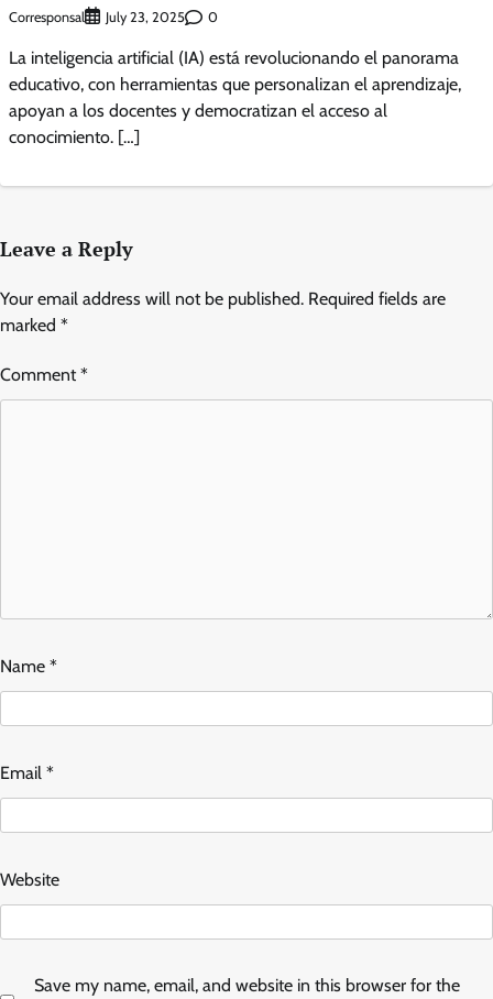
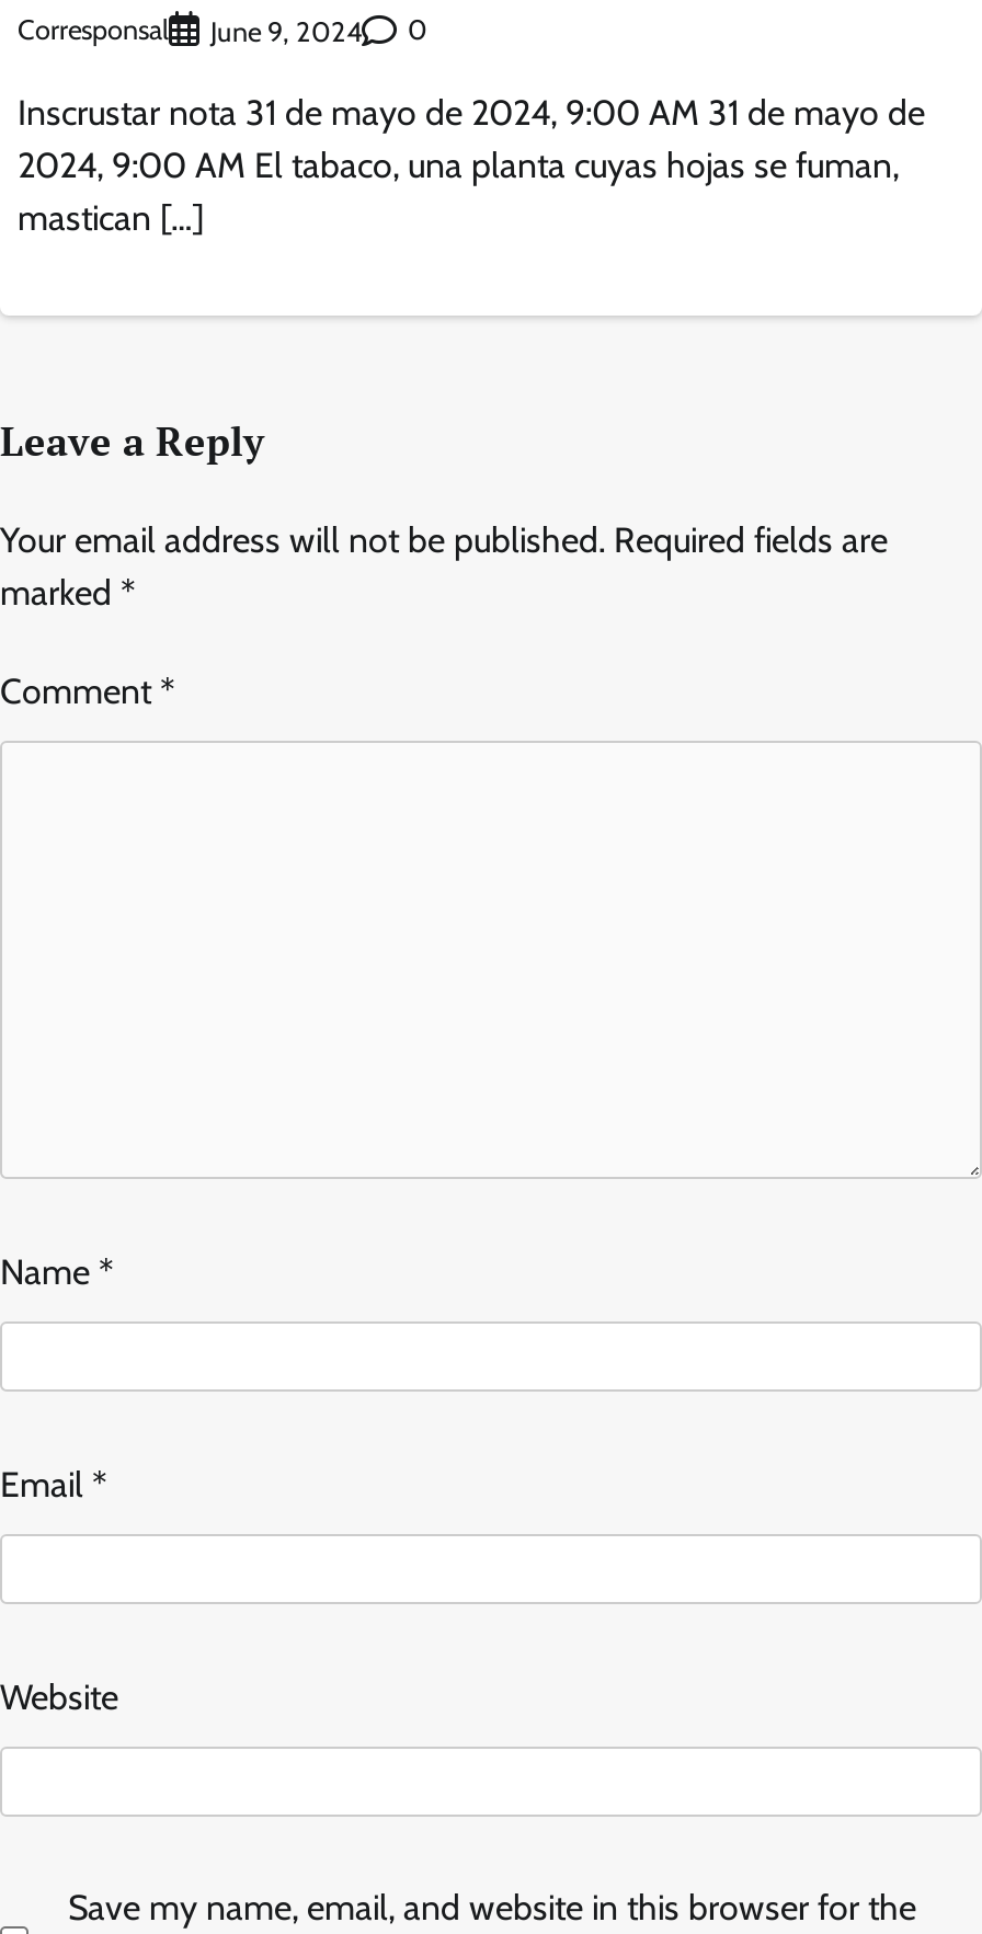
- July 23, 2025
+ June 9, 2024

- La inteligencia artificial (IA) está revolucionando el panorama
- educativo, con herramientas que personalizan el aprendizaje,
- apoyan a los docentes y democratizan el acceso al
- conocimiento. […]
+ Inscrustar nota 31 de mayo de 2024, 9:00 AM 31 de mayo de
+ 2024, 9:00 AM El tabaco, una planta cuyas hojas se fuman,
+ mastican […]
